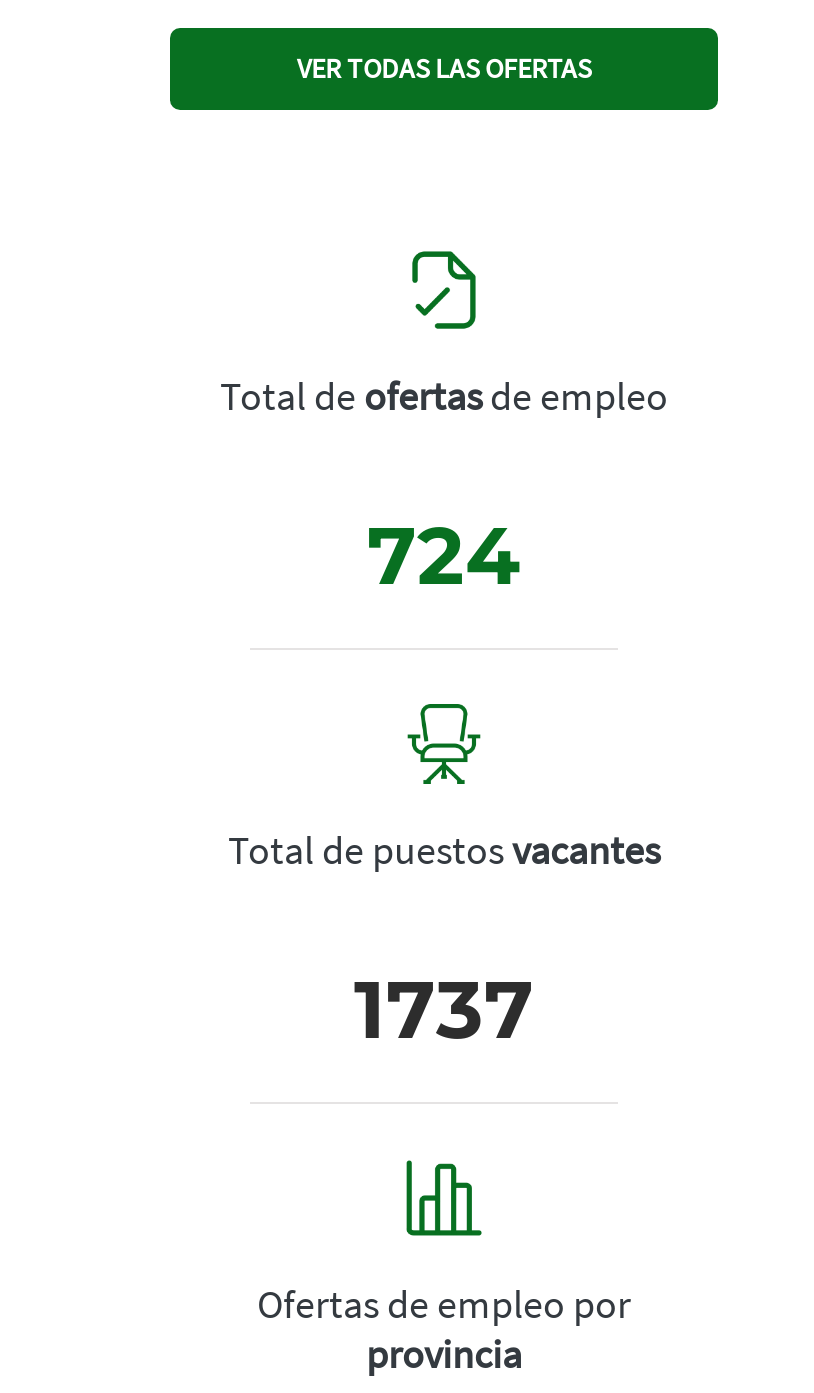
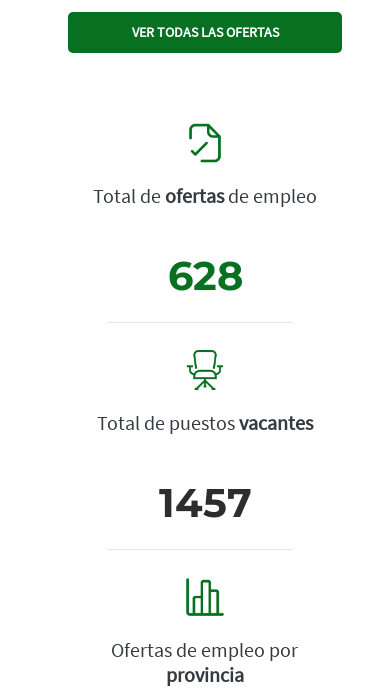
- 724
+ 628

- 1737
+ 1457
